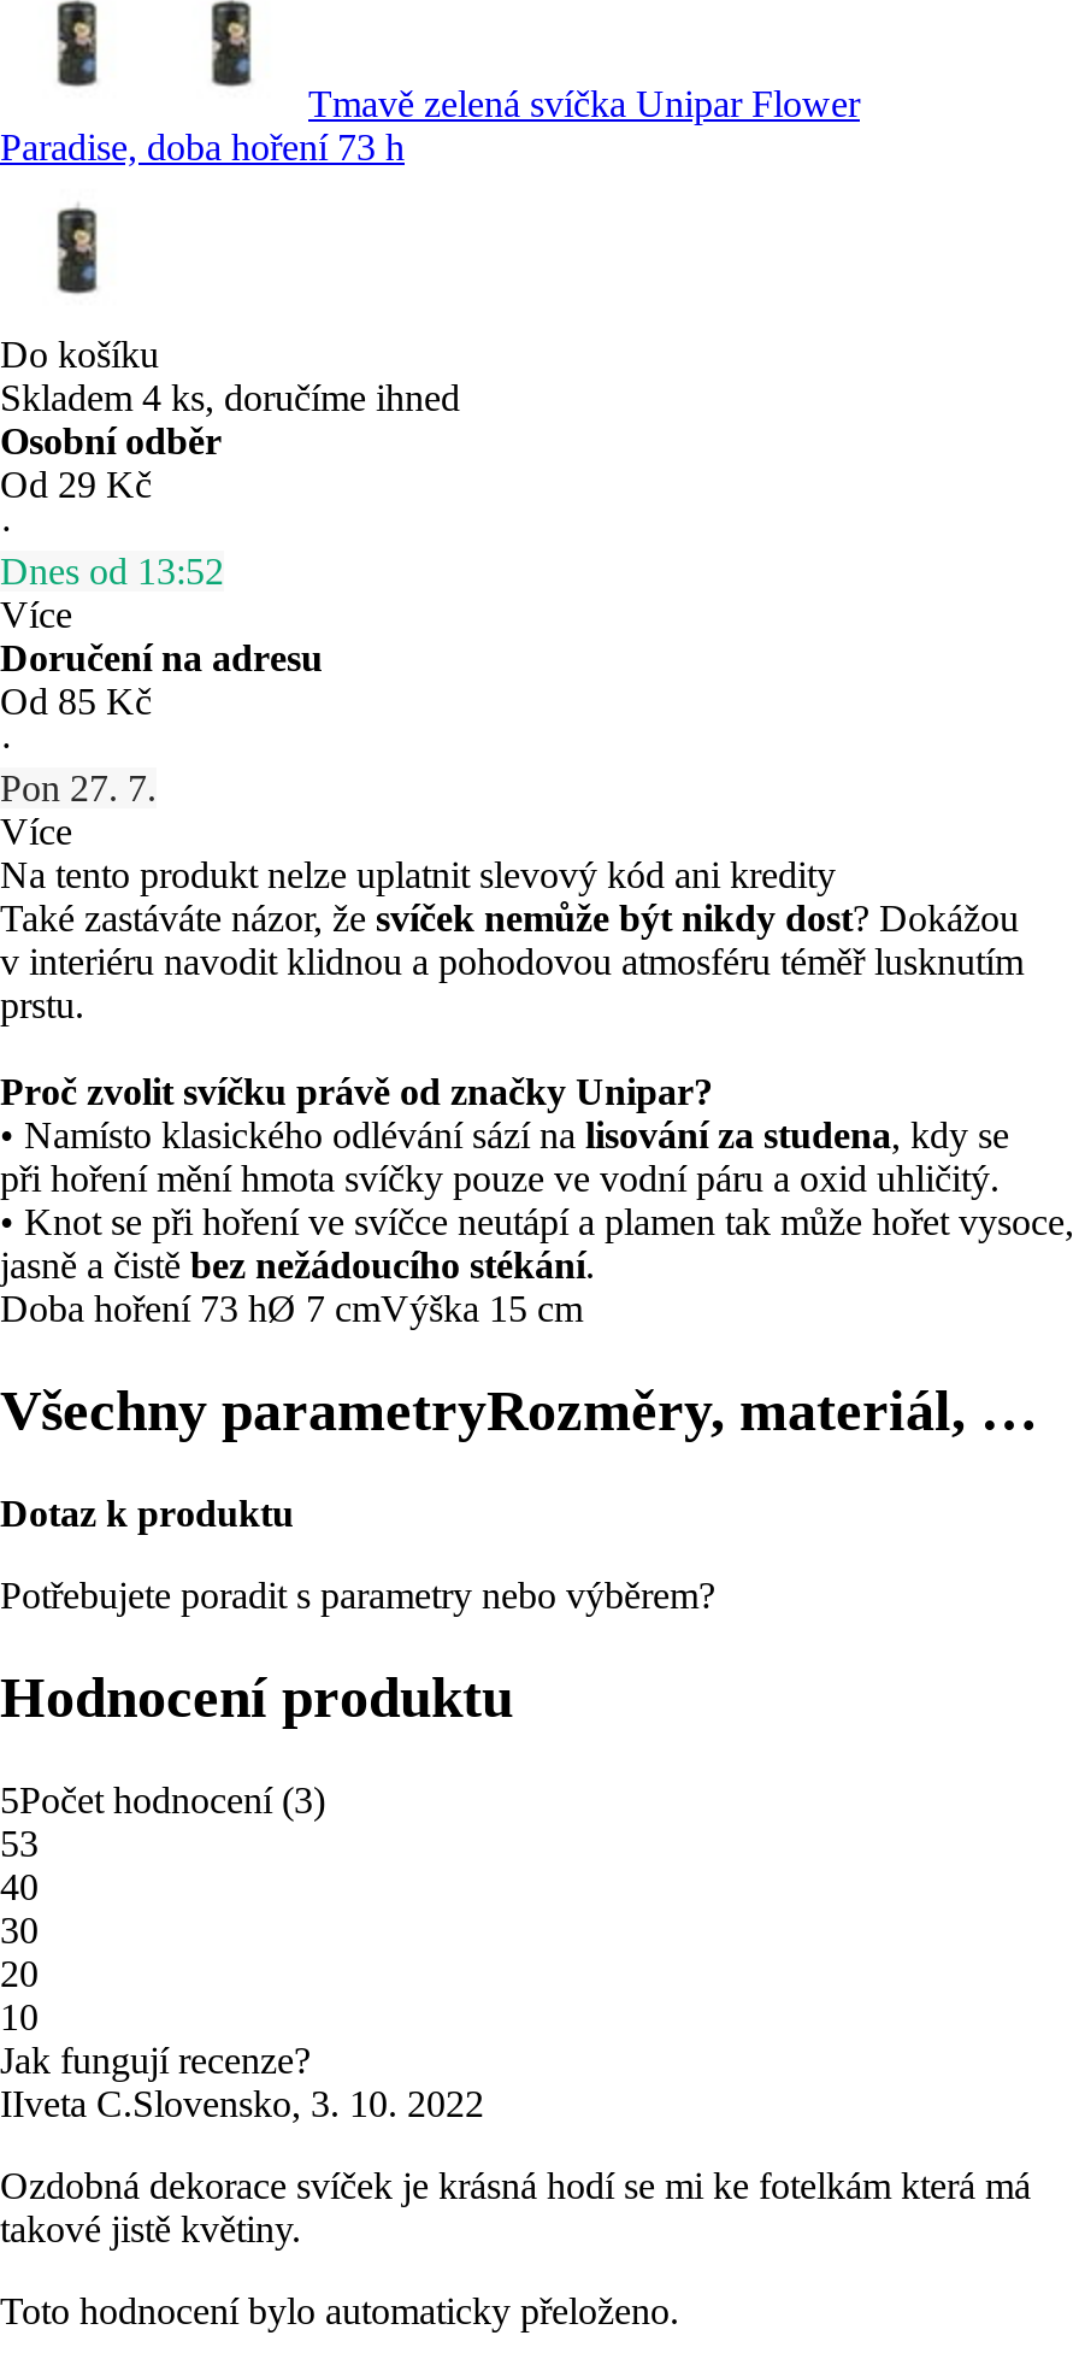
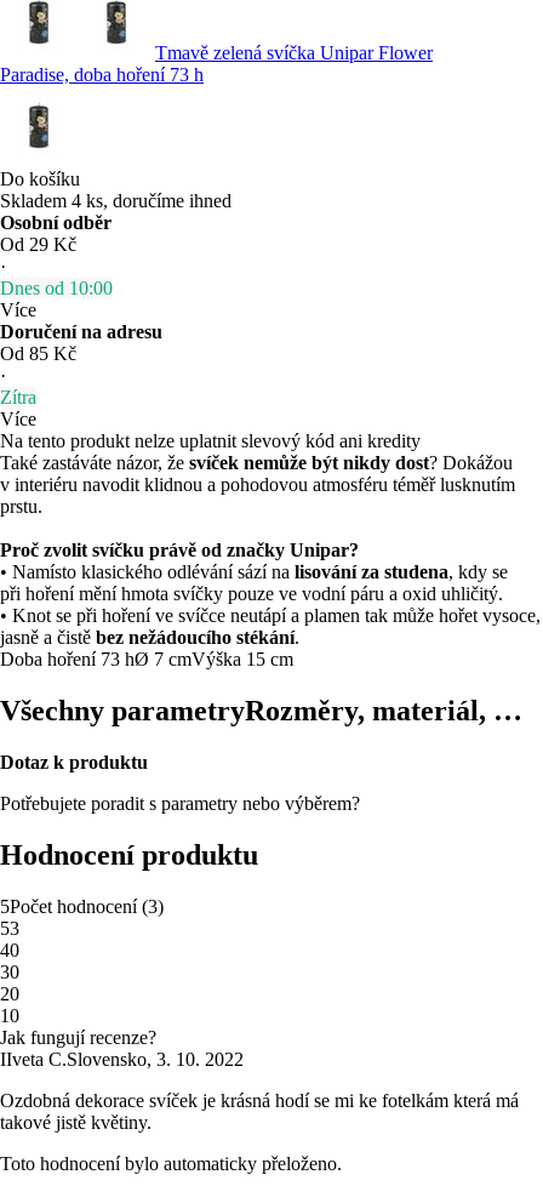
- Dnes od 13:52
+ Dnes od 10:00

- Pon 27. 7.
+ Zítra
